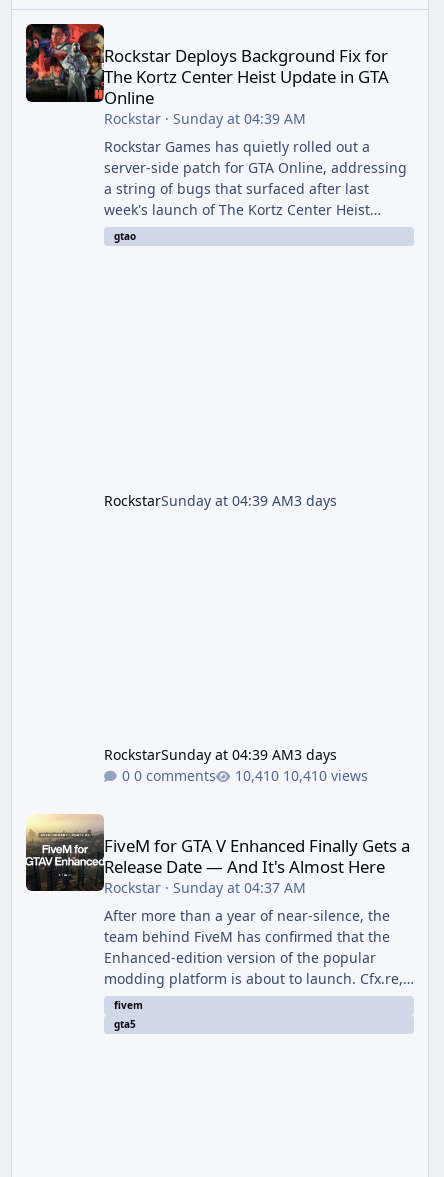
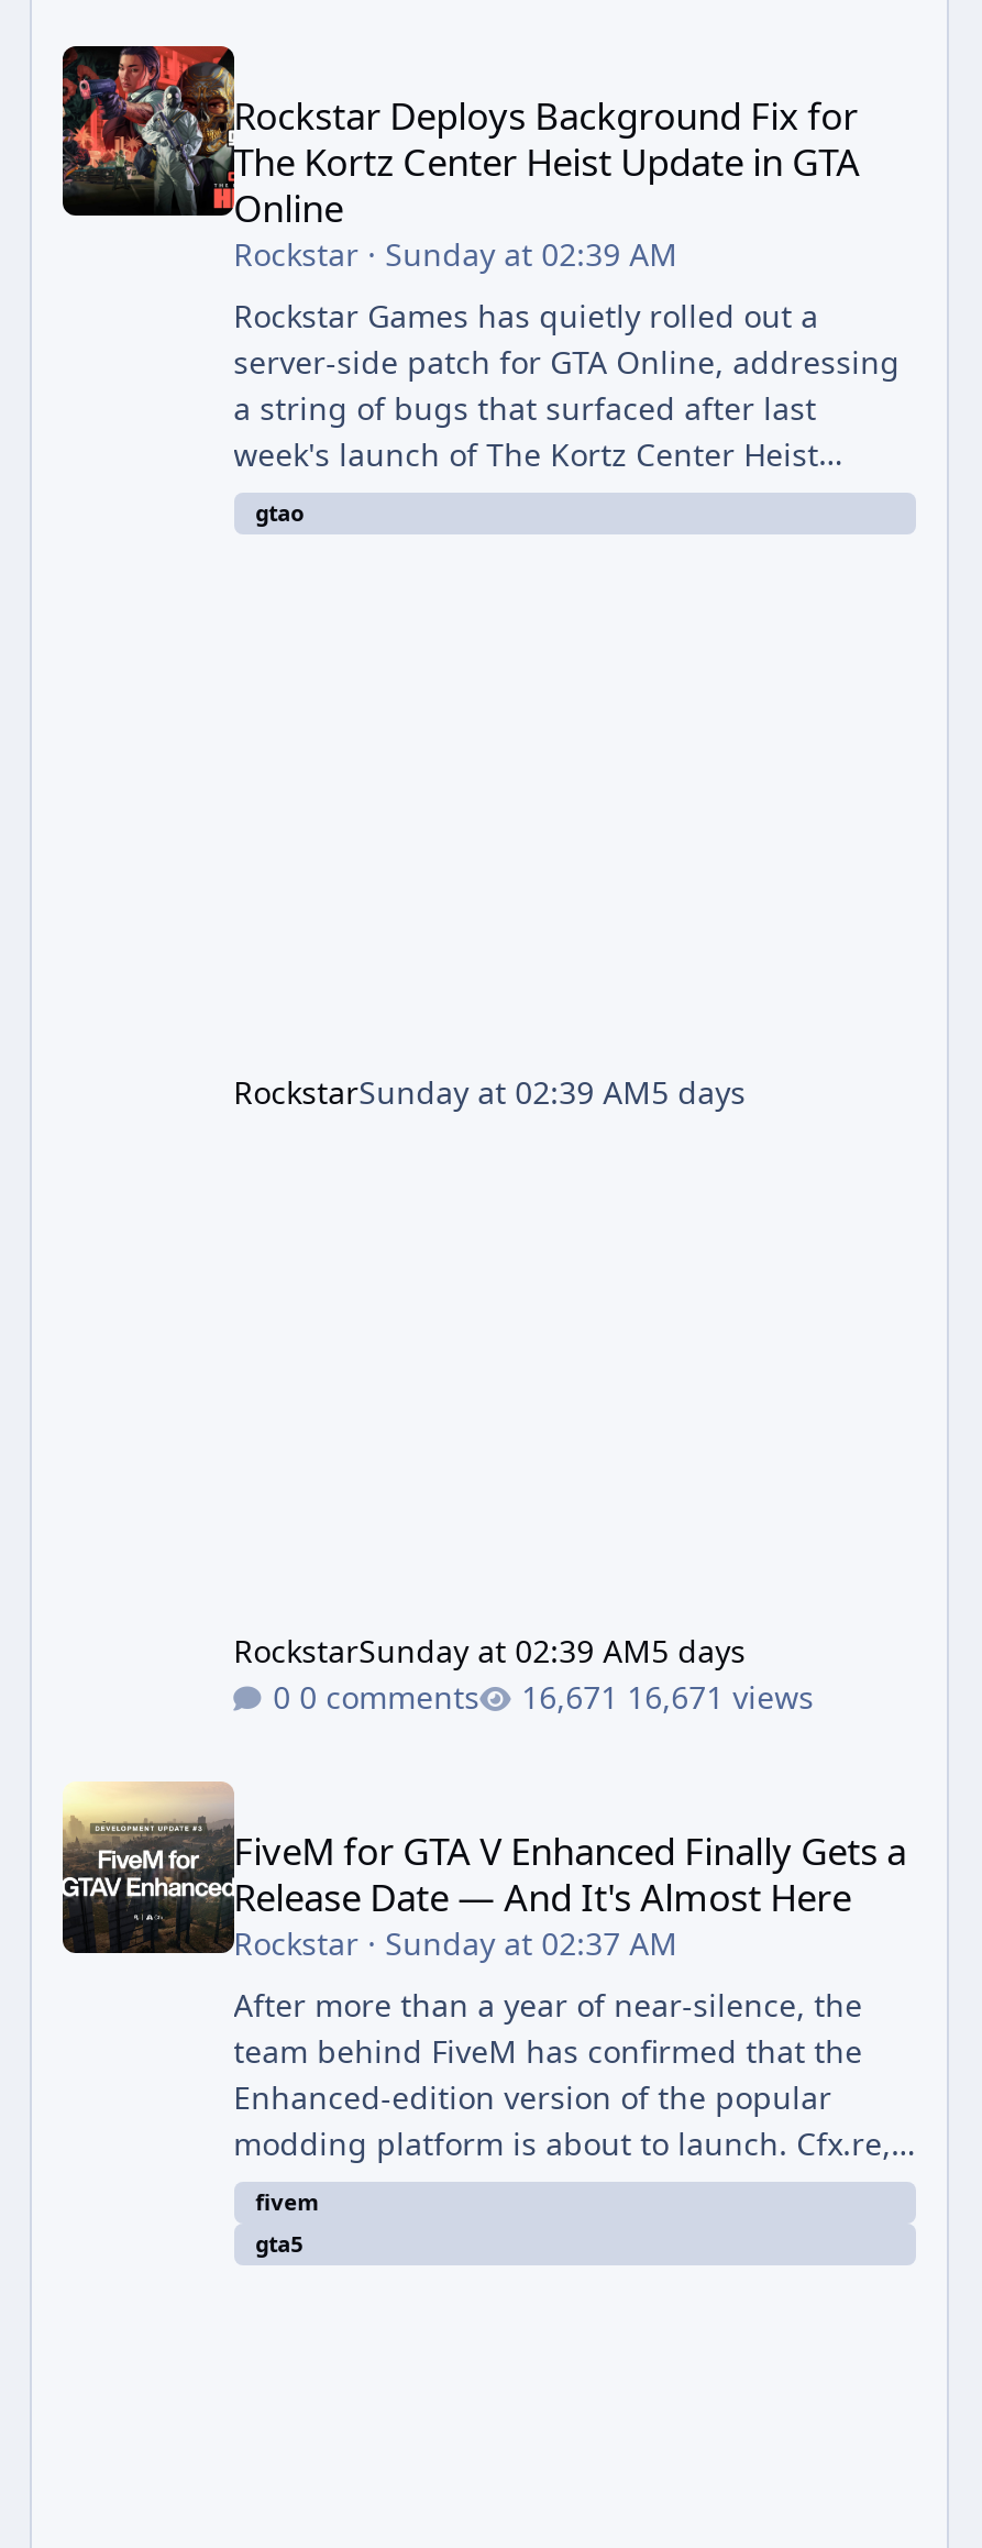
- Rockstar · Sunday at 04:39 AM
+ Rockstar · Sunday at 02:39 AM

- RockstarSunday at 04:39 AM3 days
+ RockstarSunday at 02:39 AM5 days

- RockstarSunday at 04:39 AM3 days
+ RockstarSunday at 02:39 AM5 days

- 10,410 views
+ 16,671 views

- Rockstar · Sunday at 04:37 AM
+ Rockstar · Sunday at 02:37 AM
